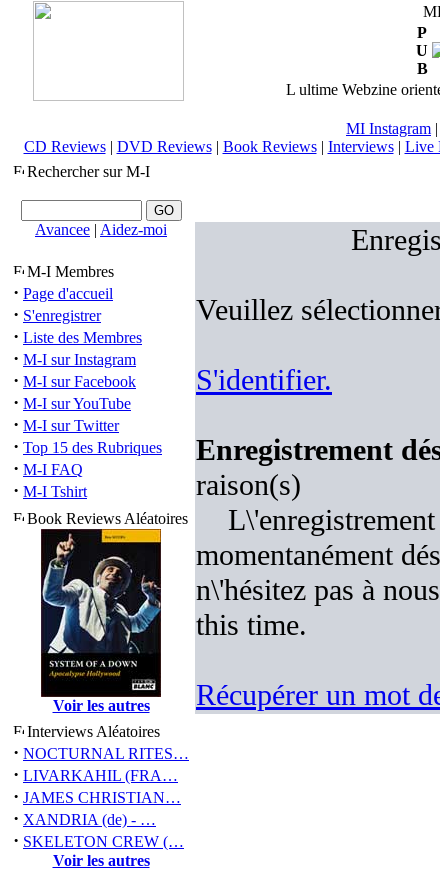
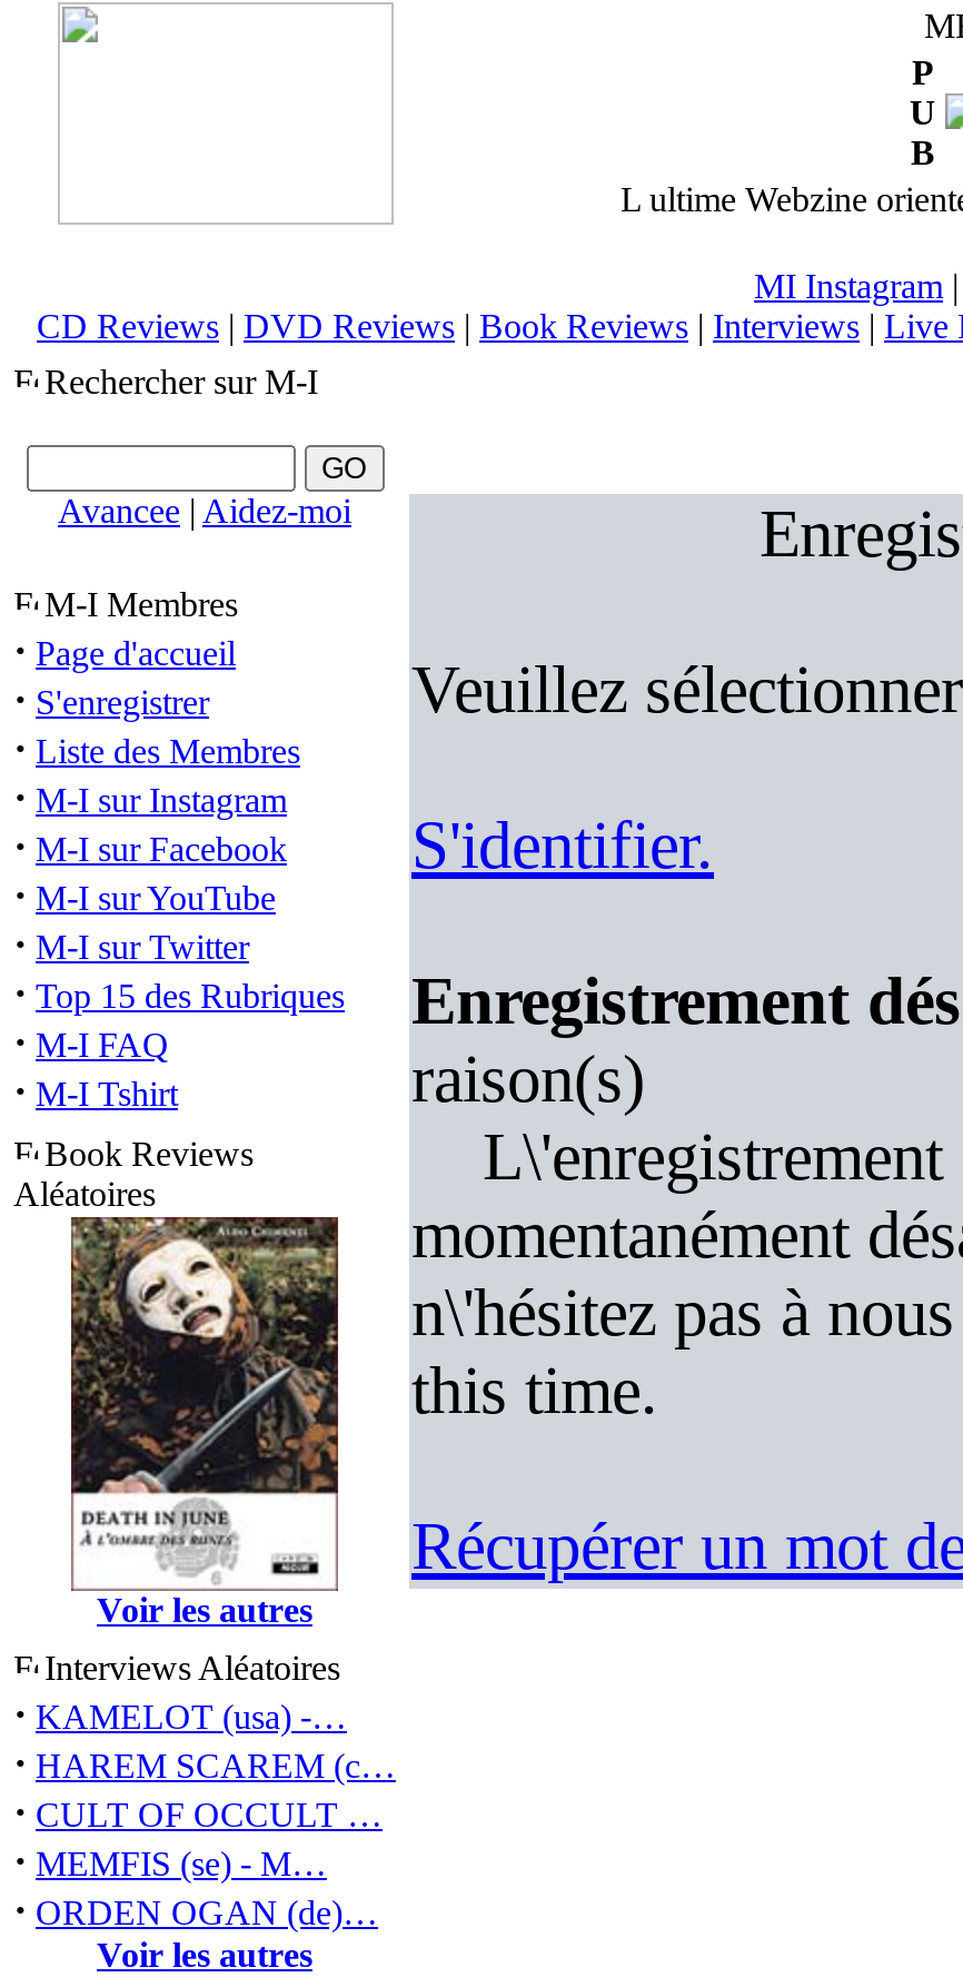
- [image]
+ [image]

- · NOCTURNAL RITES…
- · LIVARKAHIL (FRA…
- · JAMES CHRISTIAN…
- · XANDRIA (de) - …
- · SKELETON CREW (…
+ · KAMELOT (usa) -…
+ · HAREM SCAREM (c…
+ · CULT OF OCCULT …
+ · MEMFIS (se) - M…
+ · ORDEN OGAN (de)…
